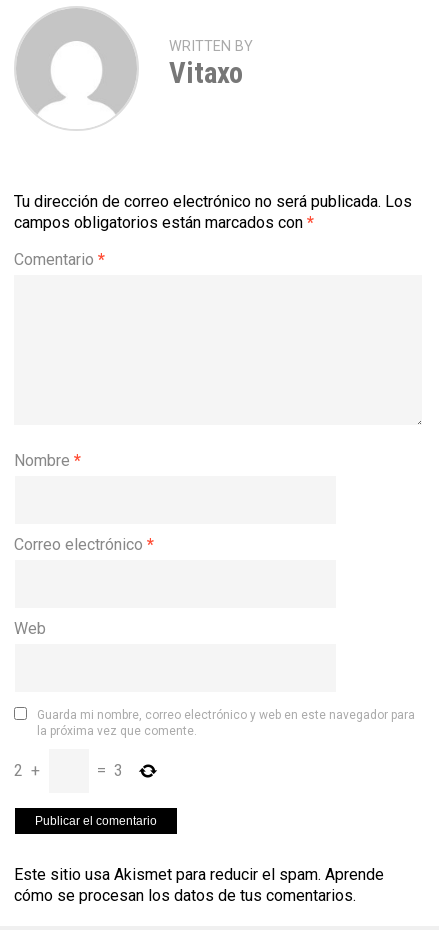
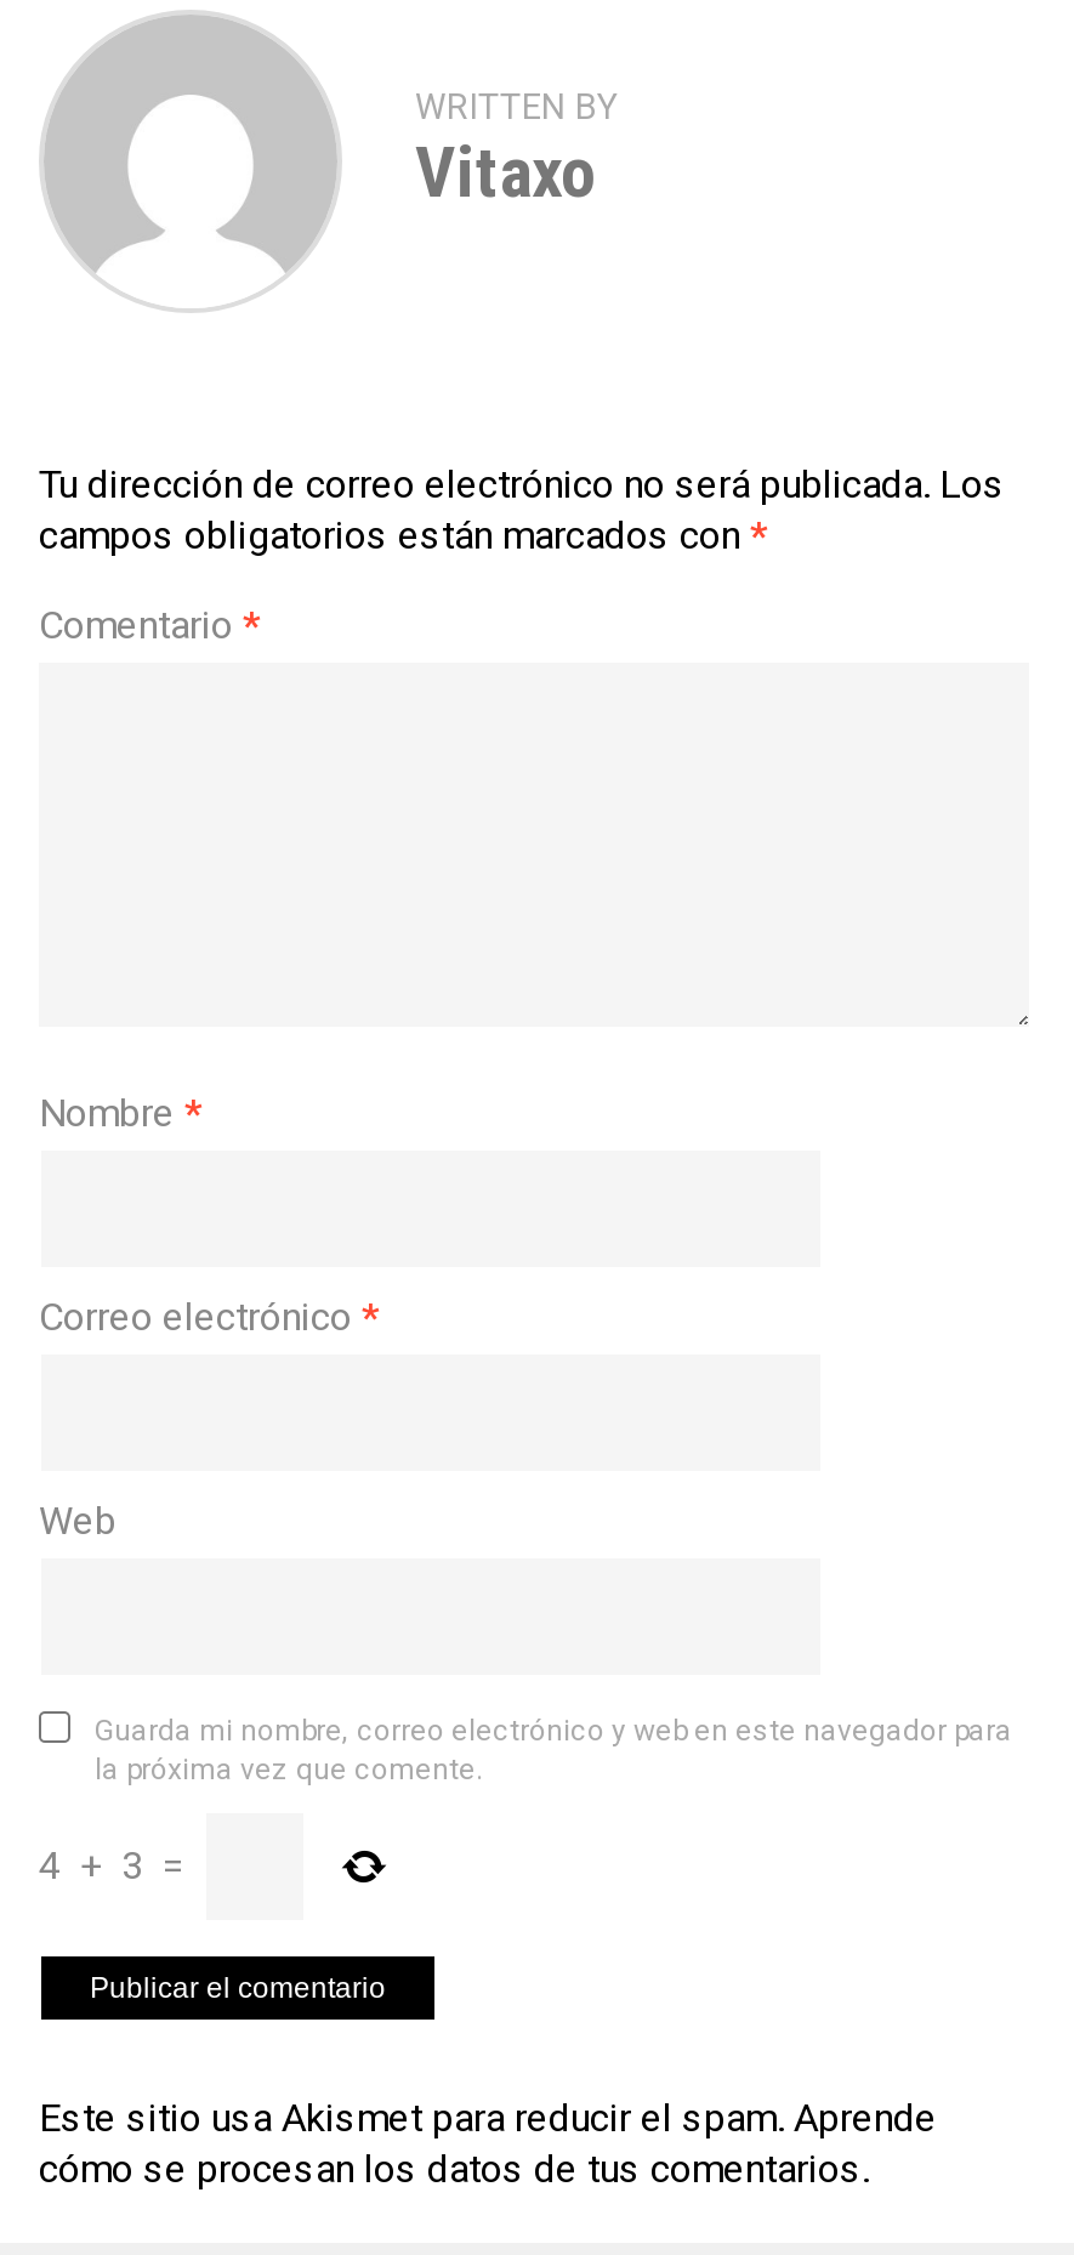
- 2 +
- = 3
+ 4 + 3 =
